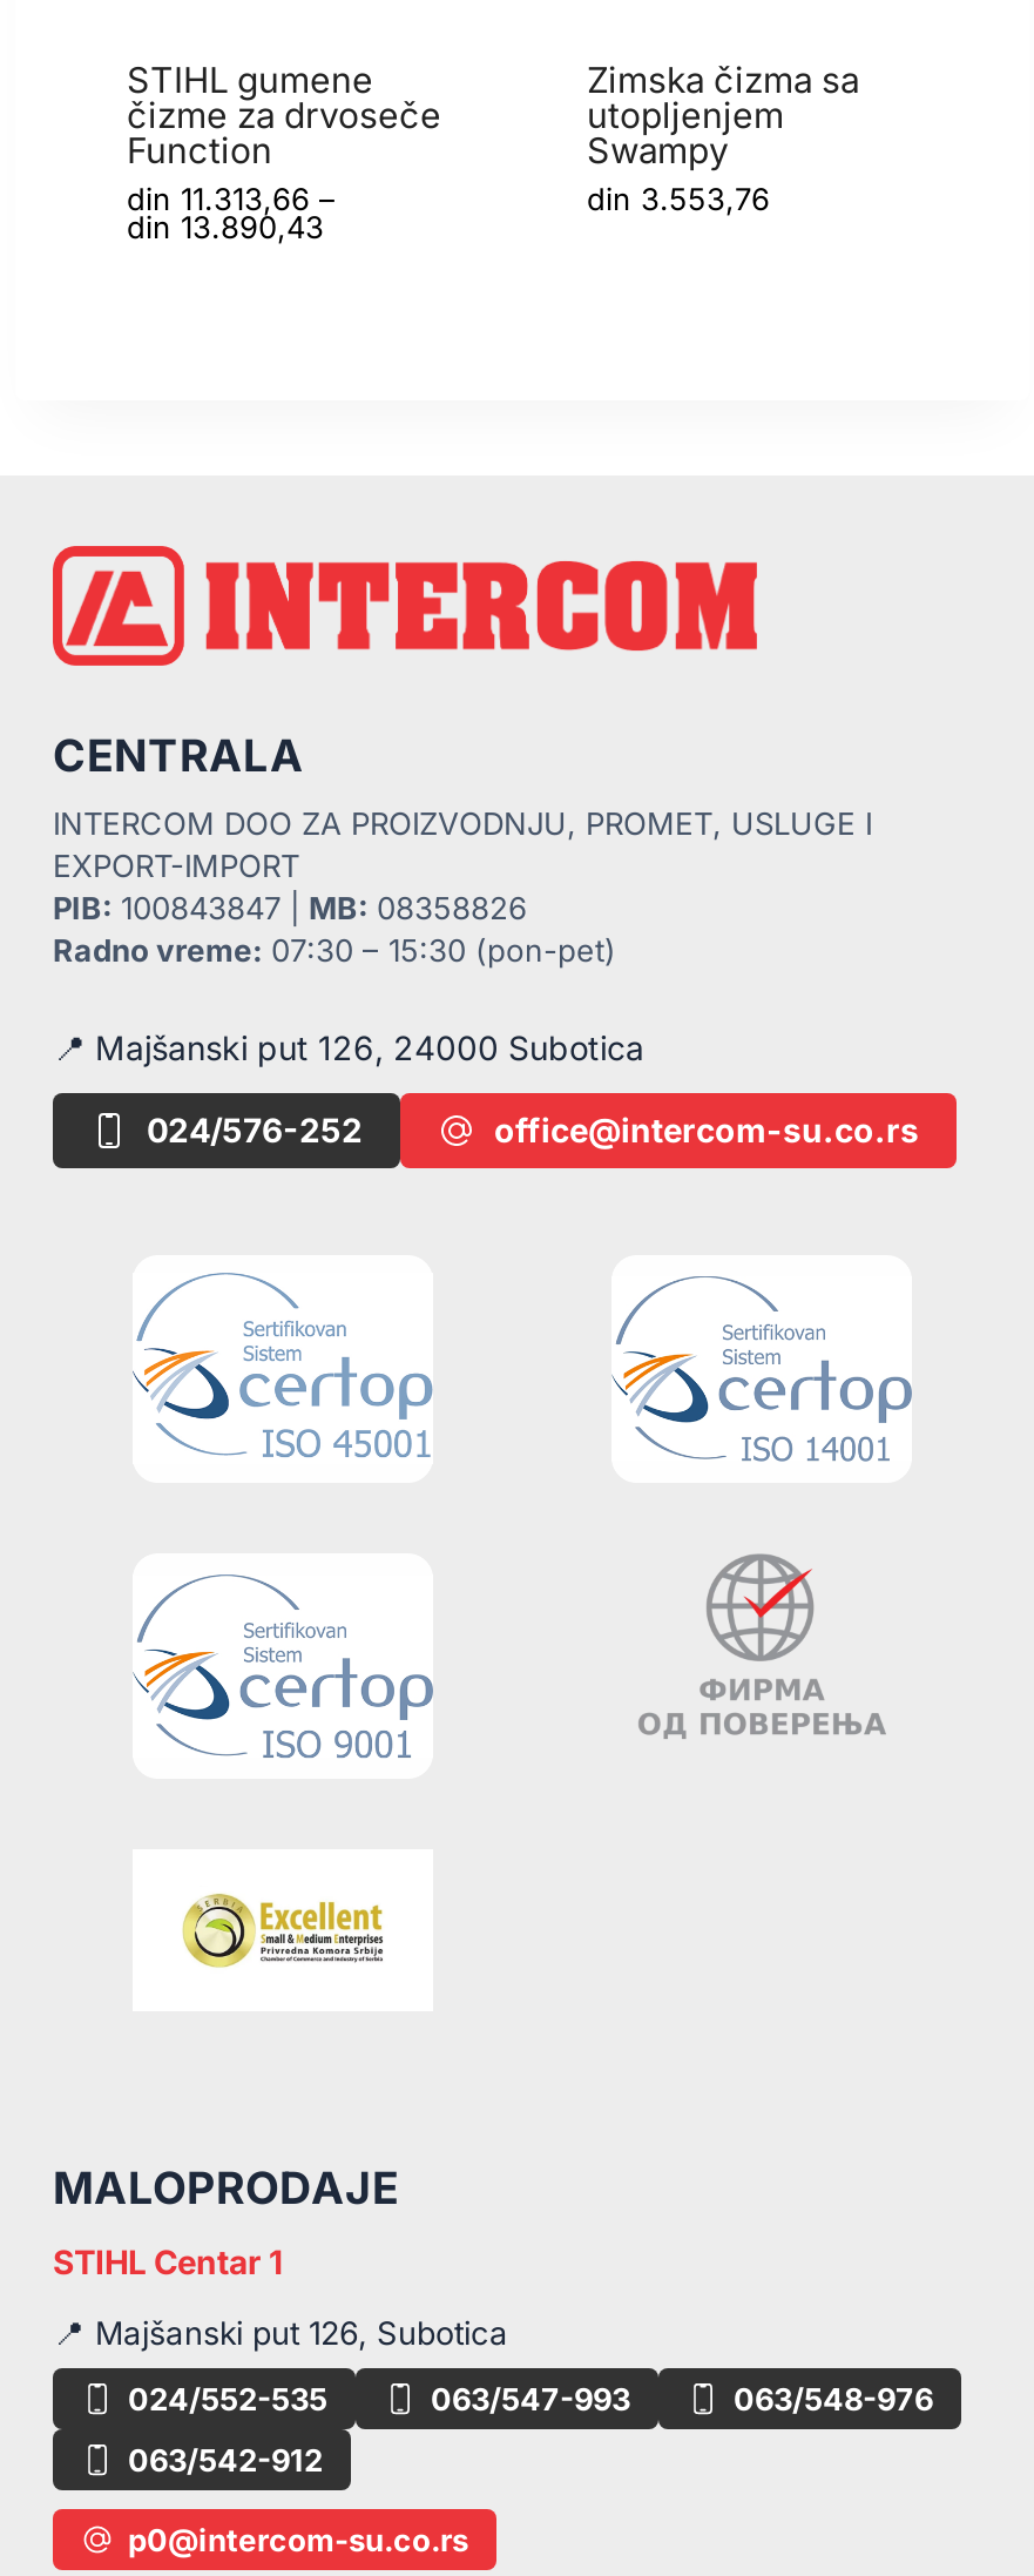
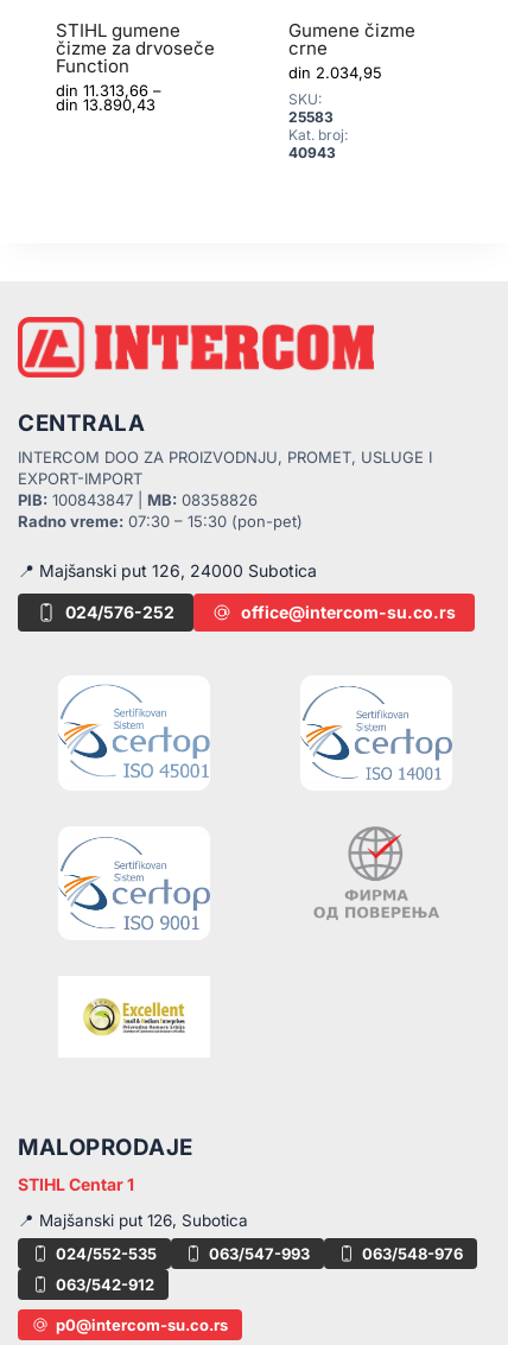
- Zimska čizma sa
- utopljenjem
- Swampy
- din 3.553,76
+ Gumene čizme
+ crne
+ din 2.034,95
+ SKU:
+ 25583
+ Kat. broj:
+ 40943
